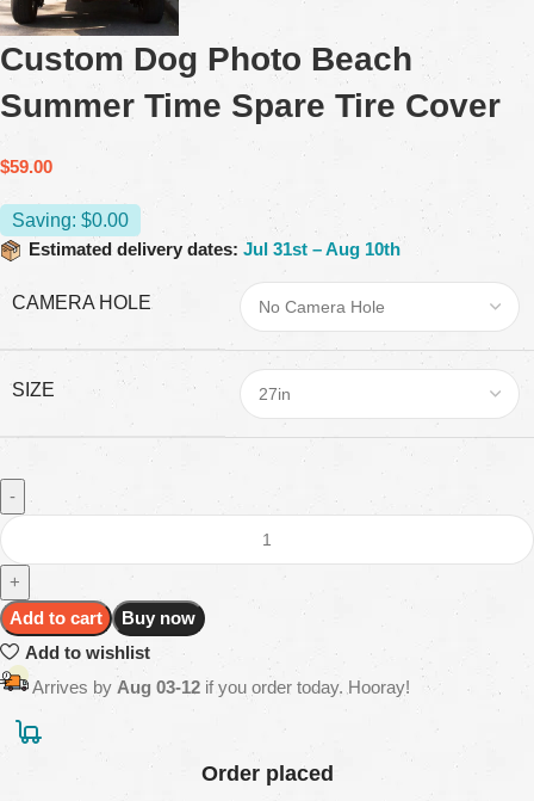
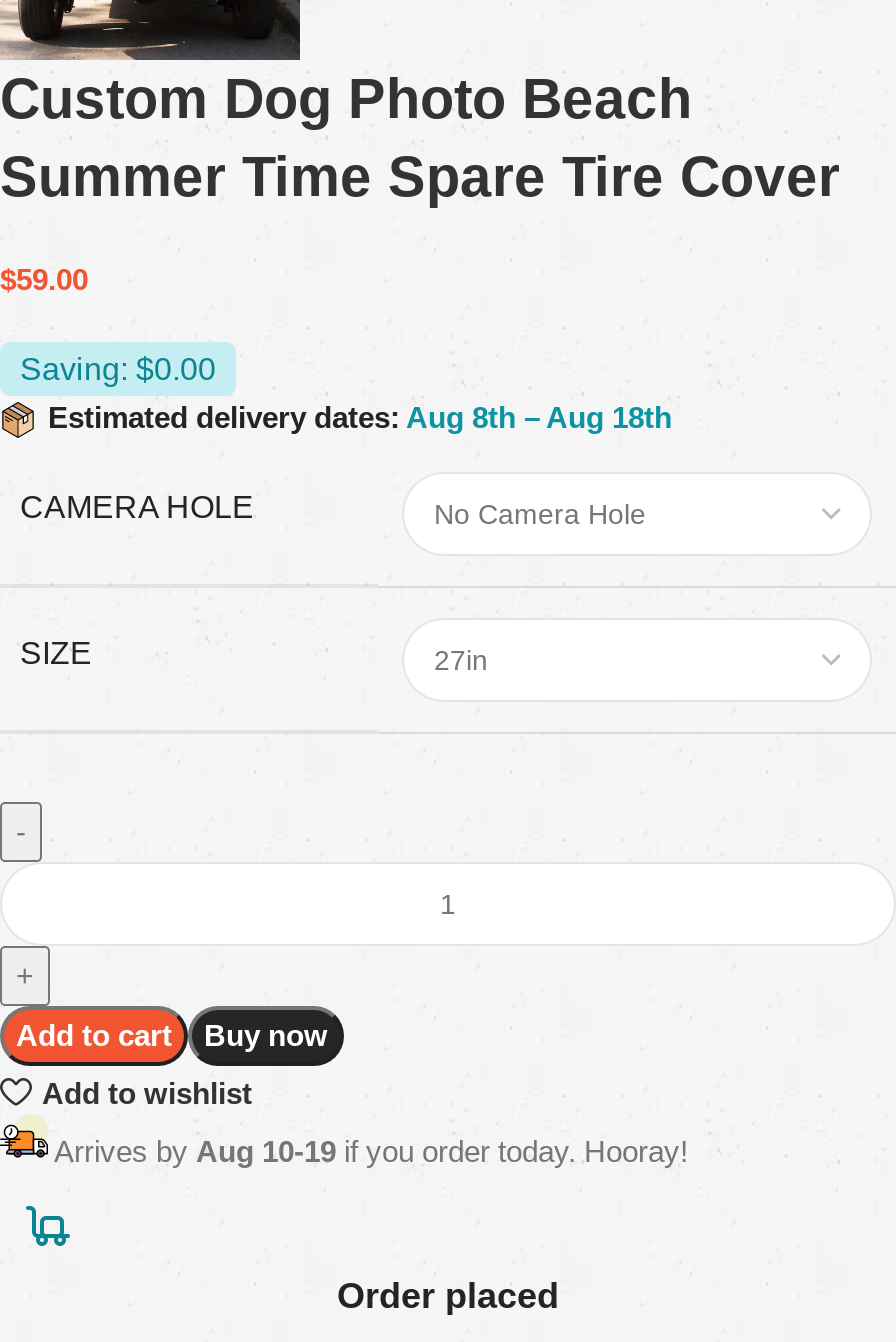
- Estimated delivery dates: Jul 31st – Aug 10th
+ Estimated delivery dates: Aug 8th – Aug 18th

- Arrives by Aug 03-12 if you order today. Hooray!
+ Arrives by Aug 10-19 if you order today. Hooray!
